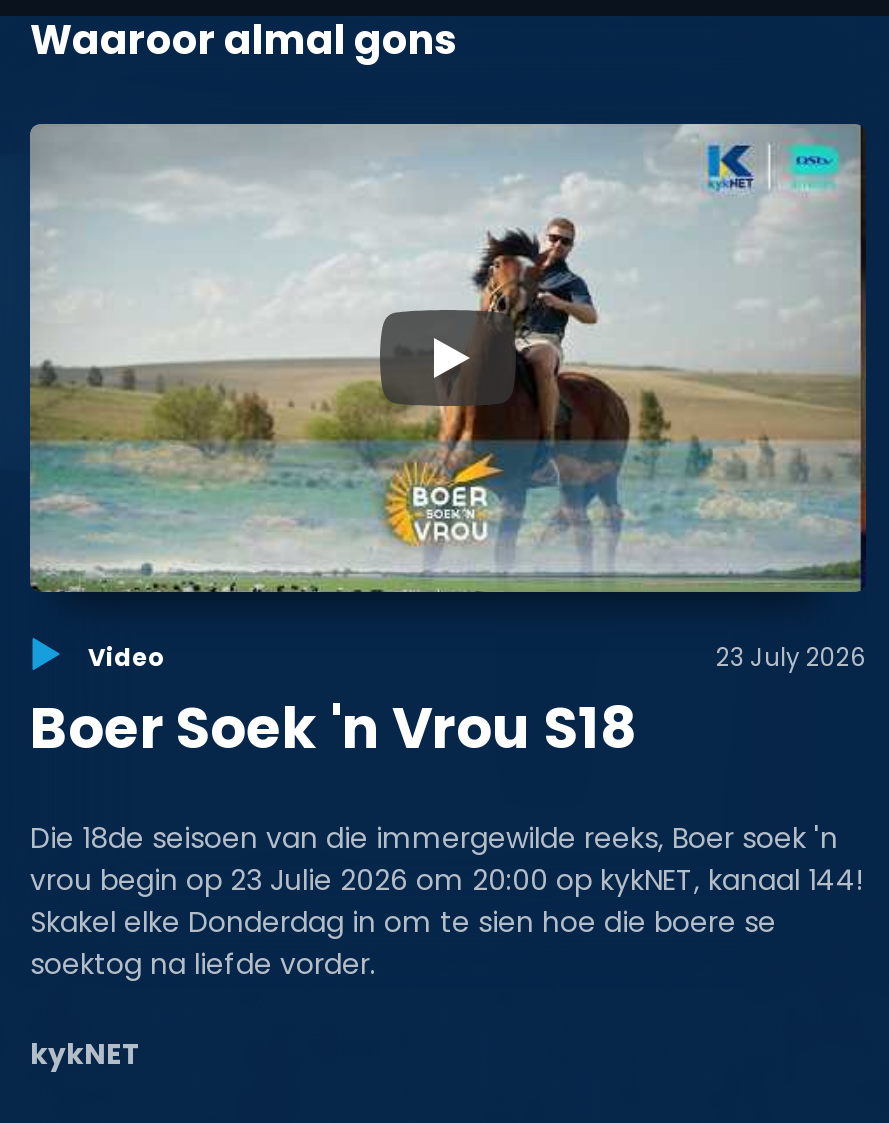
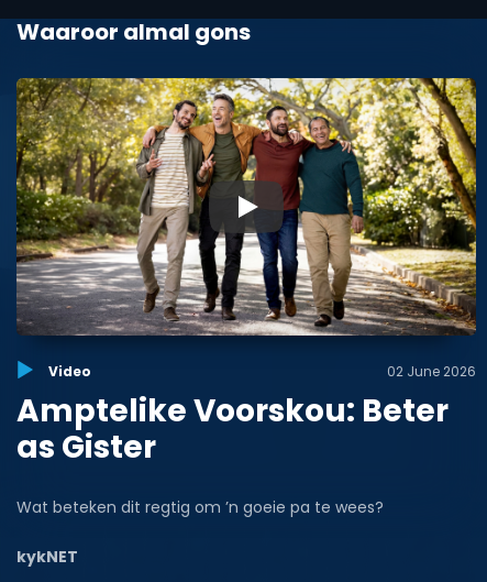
- [image]
- 23 July 2026
- Boer Soek 'n Vrou S18
+ [image]
+ 02 June 2026
+ Amptelike Voorskou: Beter
+ as Gister

- Die 18de seisoen van die immergewilde reeks, Boer soek 'n
- vrou begin op 23 Julie 2026 om 20:00 op kykNET, kanaal 144!
- Skakel elke Donderdag in om te sien hoe die boere se
- soektog na liefde vorder.
+ Wat beteken dit regtig om ’n goeie pa te wees?
